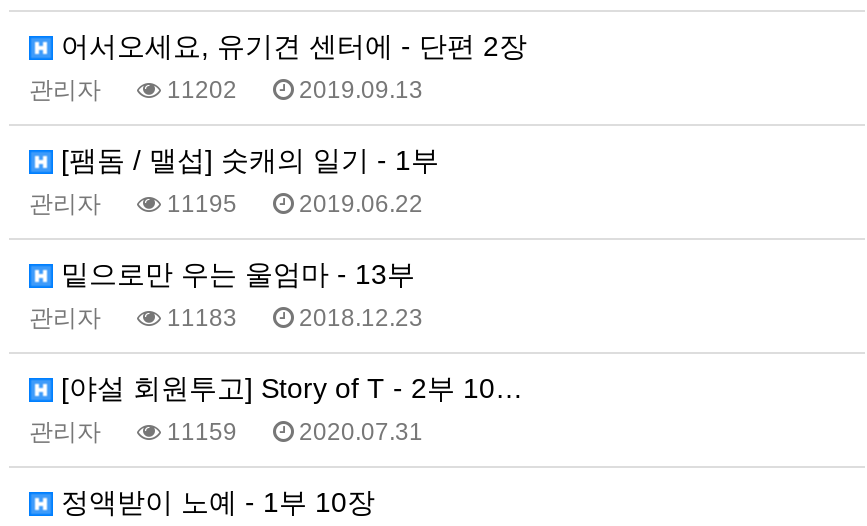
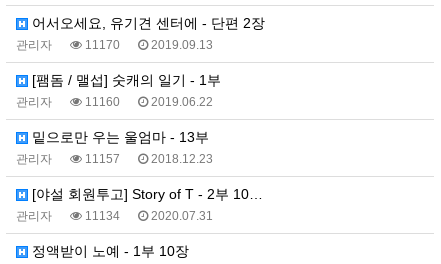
- 11202 2019.09.13
+ 11170 2019.09.13

- 11195 2019.06.22
+ 11160 2019.06.22

- 11183 2018.12.23
+ 11157 2018.12.23

- 11159 2020.07.31
+ 11134 2020.07.31
